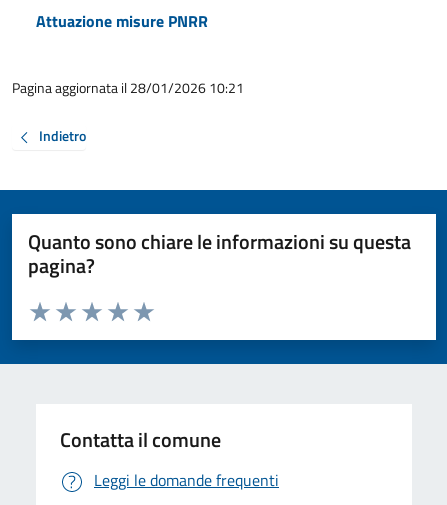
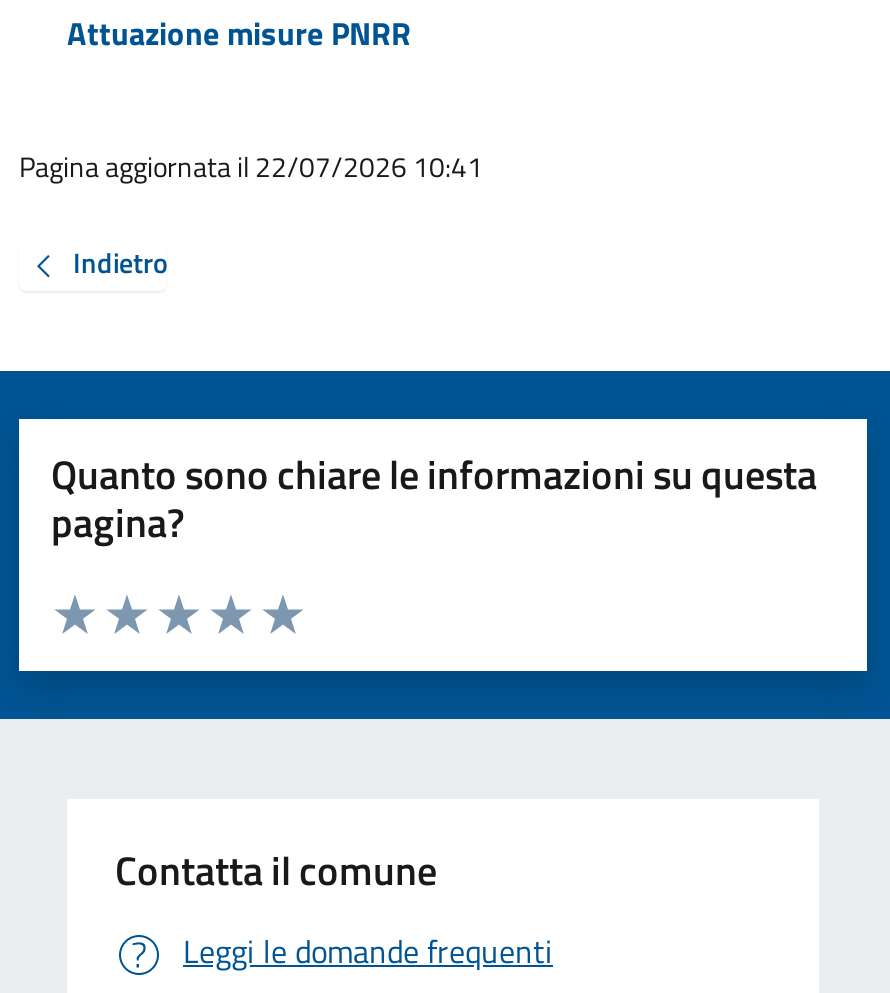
- Pagina aggiornata il 28/01/2026 10:21
+ Pagina aggiornata il 22/07/2026 10:41
